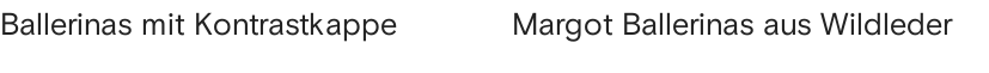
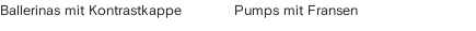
- Margot Ballerinas aus Wildleder
+ Pumps mit Fransen
